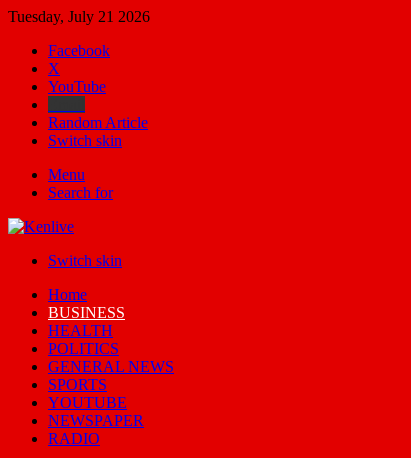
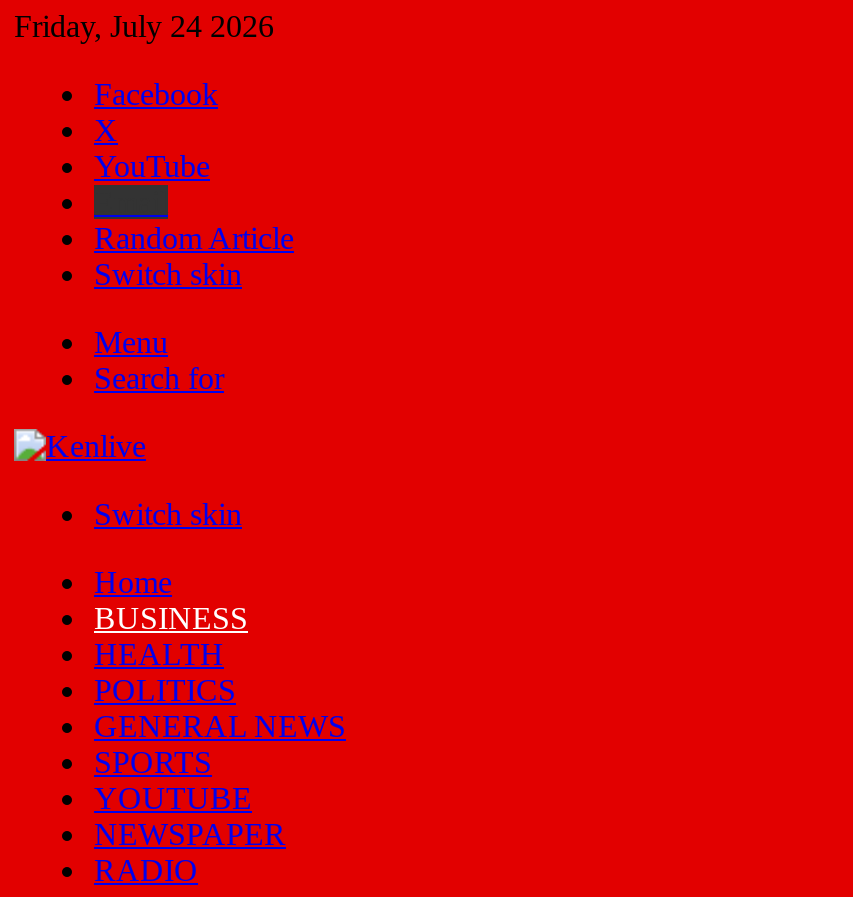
- Tuesday, July 21 2026
+ Friday, July 24 2026
